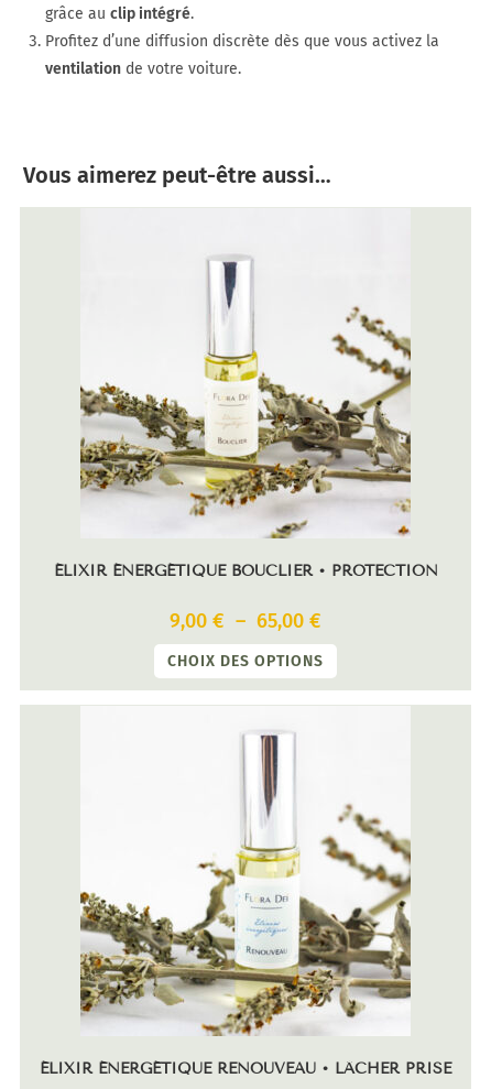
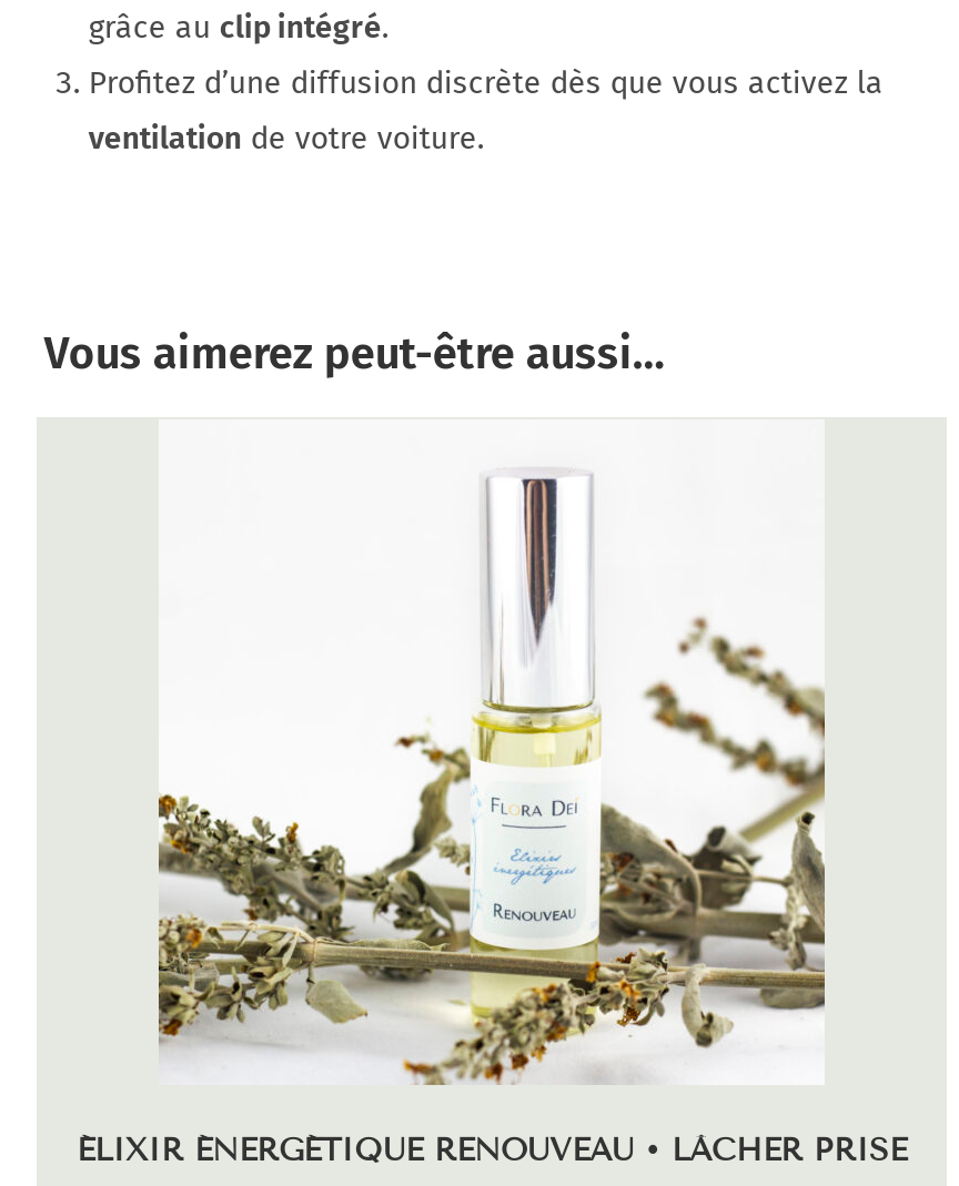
- [image]
- ÉLIXIR ÉNERGÉTIQUE BOUCLIER • PROTECTION
- 9,00 € – 65,00 €
- CHOIX DES OPTIONS
